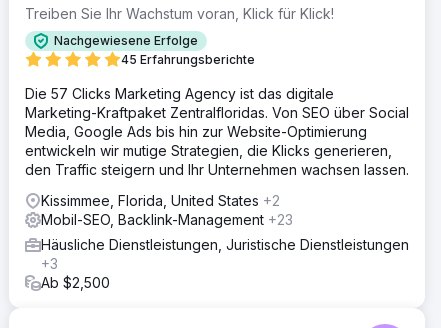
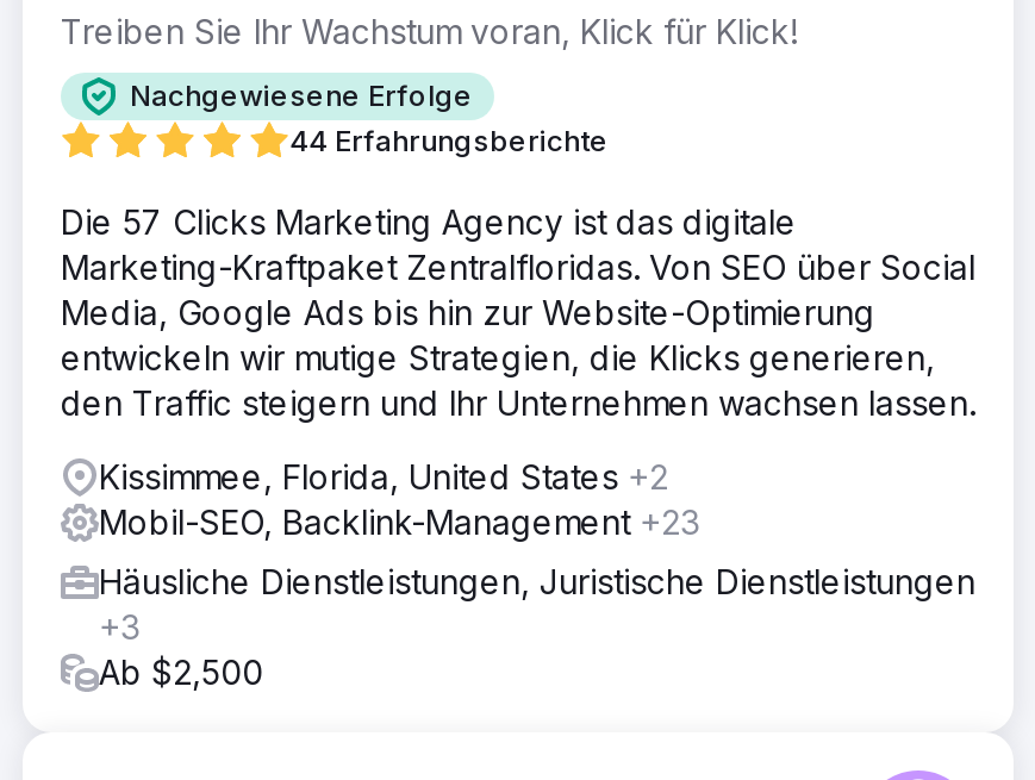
- 45 Erfahrungsberichte
+ 44 Erfahrungsberichte
